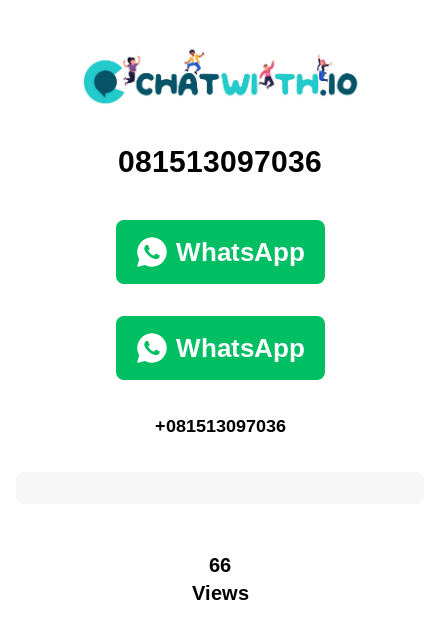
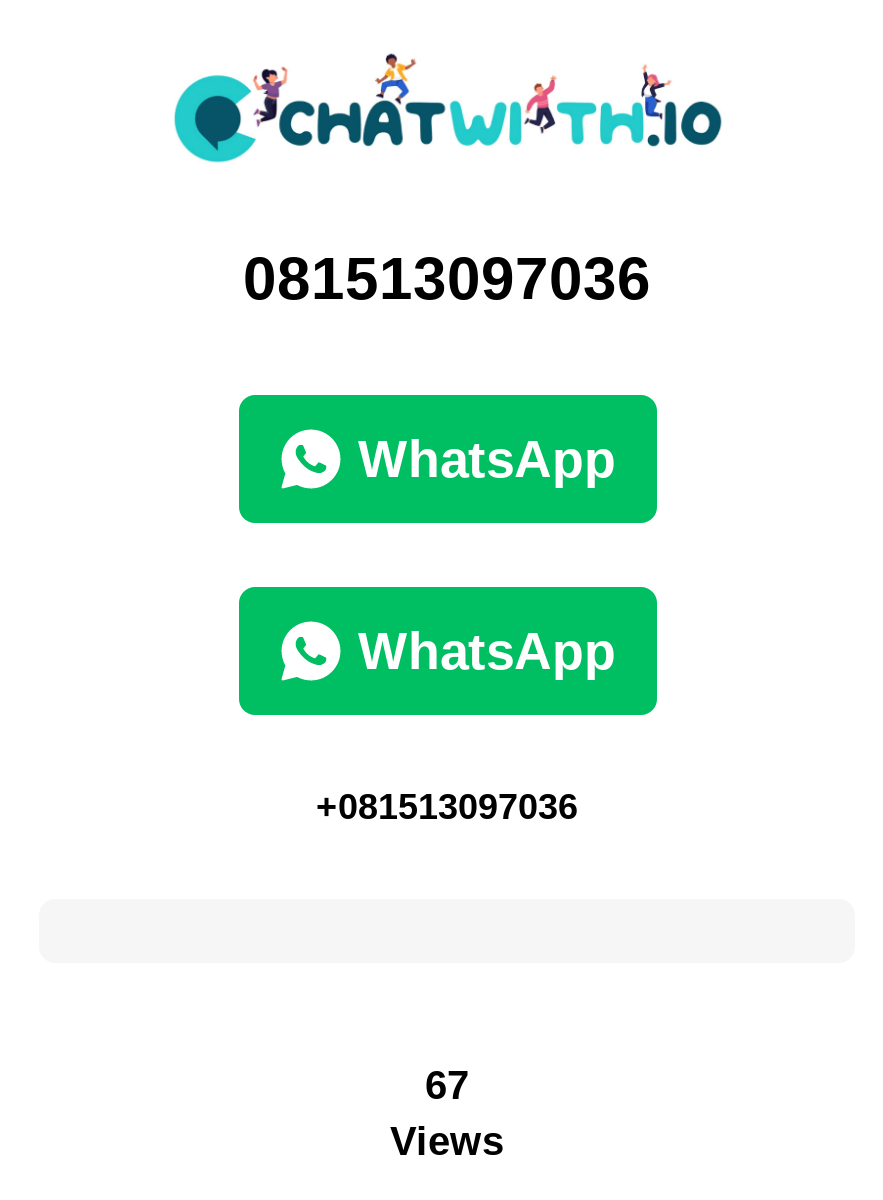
- 66
+ 67
